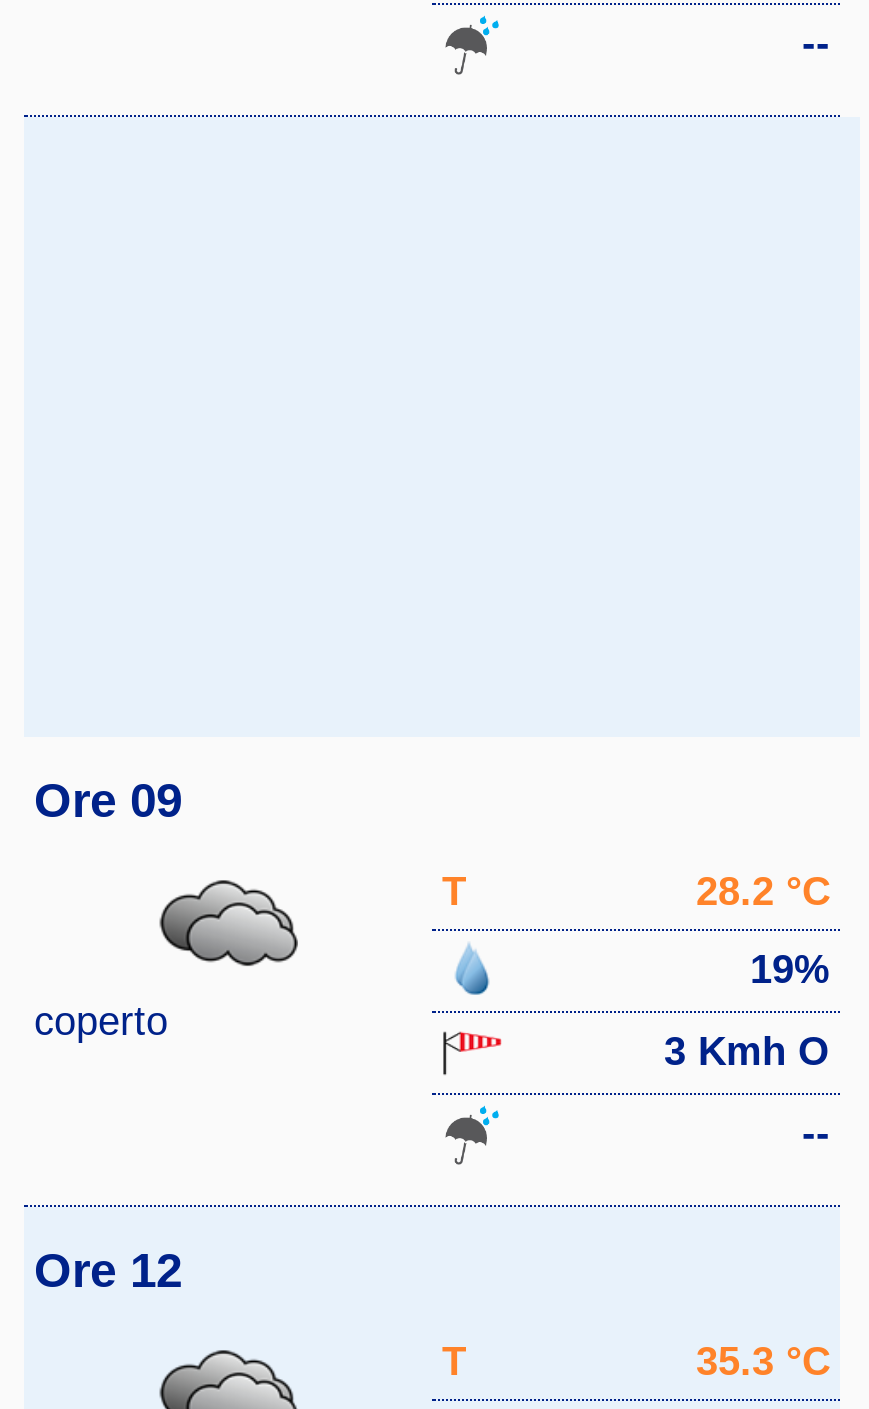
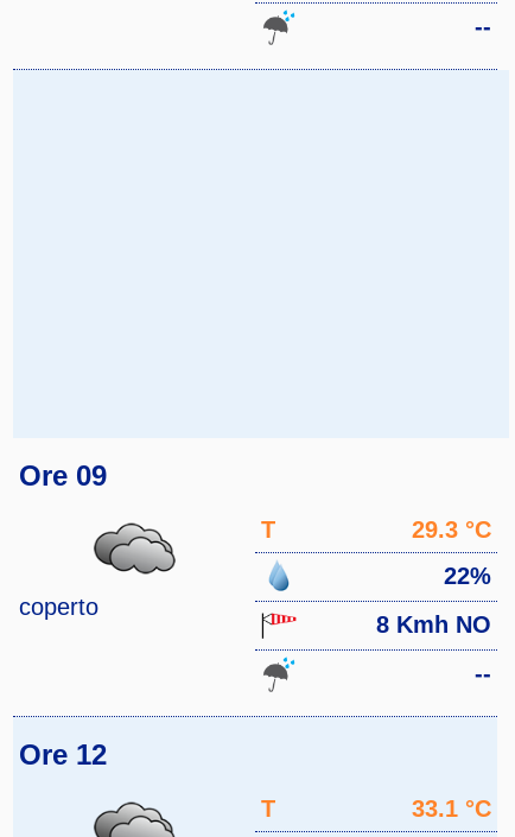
- 28.2 °C
+ 29.3 °C

- 19%
+ 22%

- 3 Kmh O
+ 8 Kmh NO

- 35.3 °C
+ 33.1 °C
